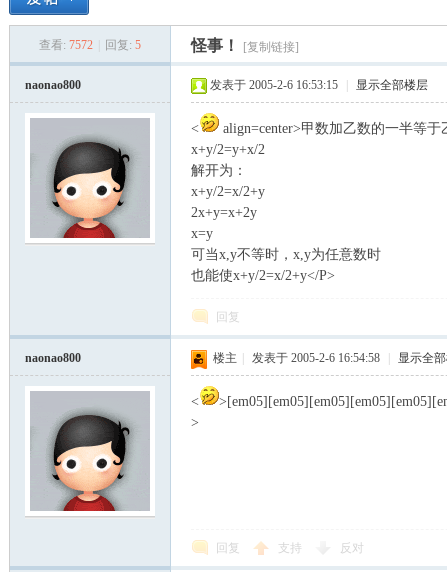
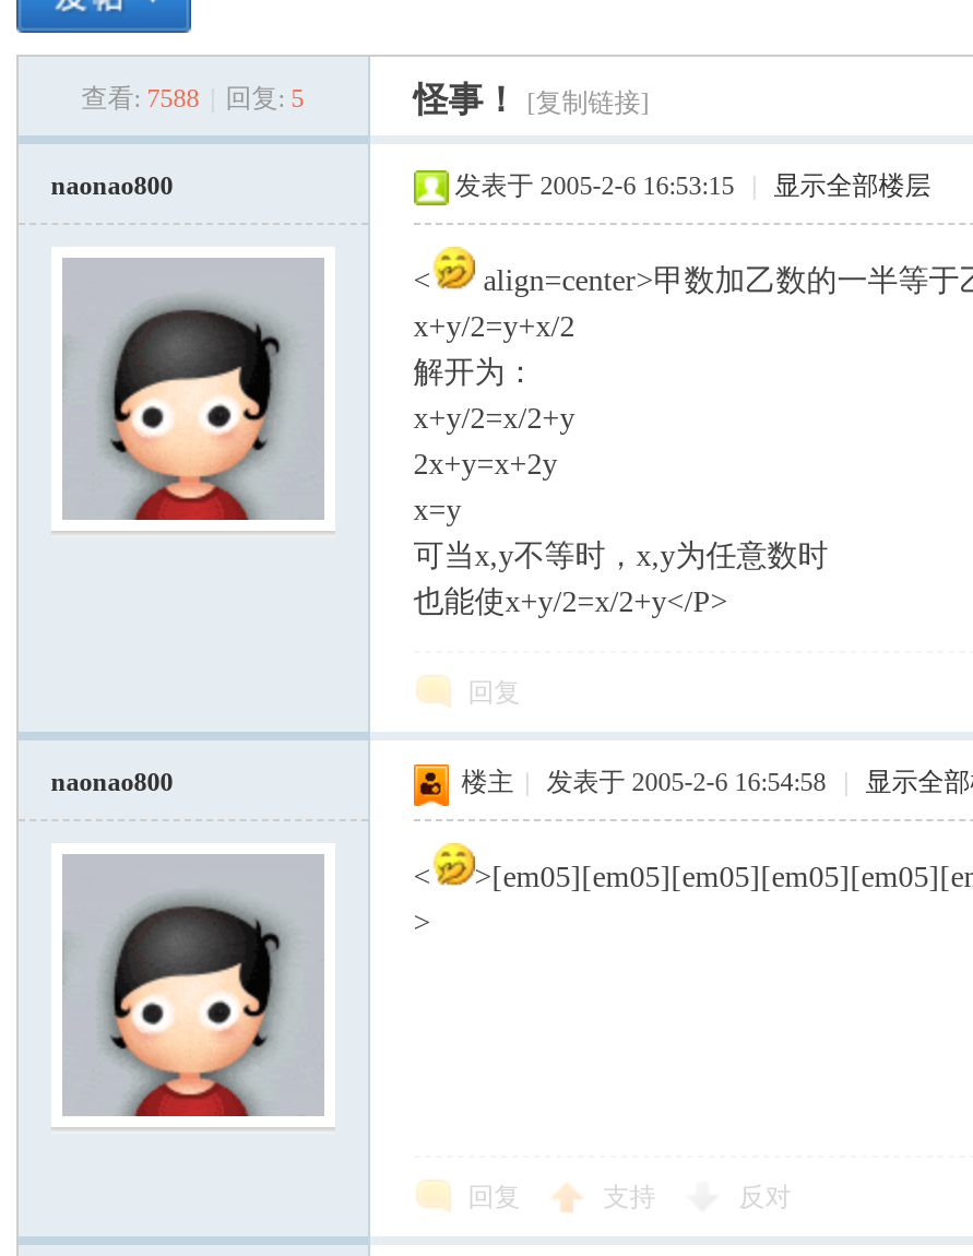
- 查看: 7572
+ 查看: 7588
